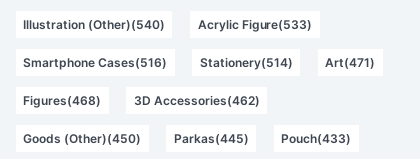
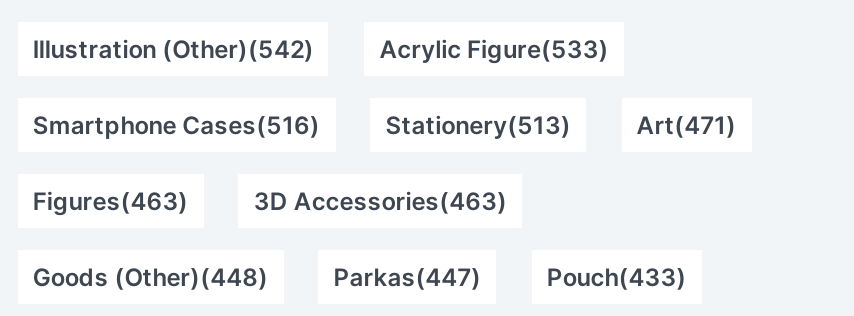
- Illustration (Other)(540)
+ Illustration (Other)(542)

- Stationery(514)
+ Stationery(513)

- Figures(468)
- 3D Accessories(462)
+ Figures(463)
+ 3D Accessories(463)

- Goods (Other)(450)
- Parkas(445)
+ Goods (Other)(448)
+ Parkas(447)
